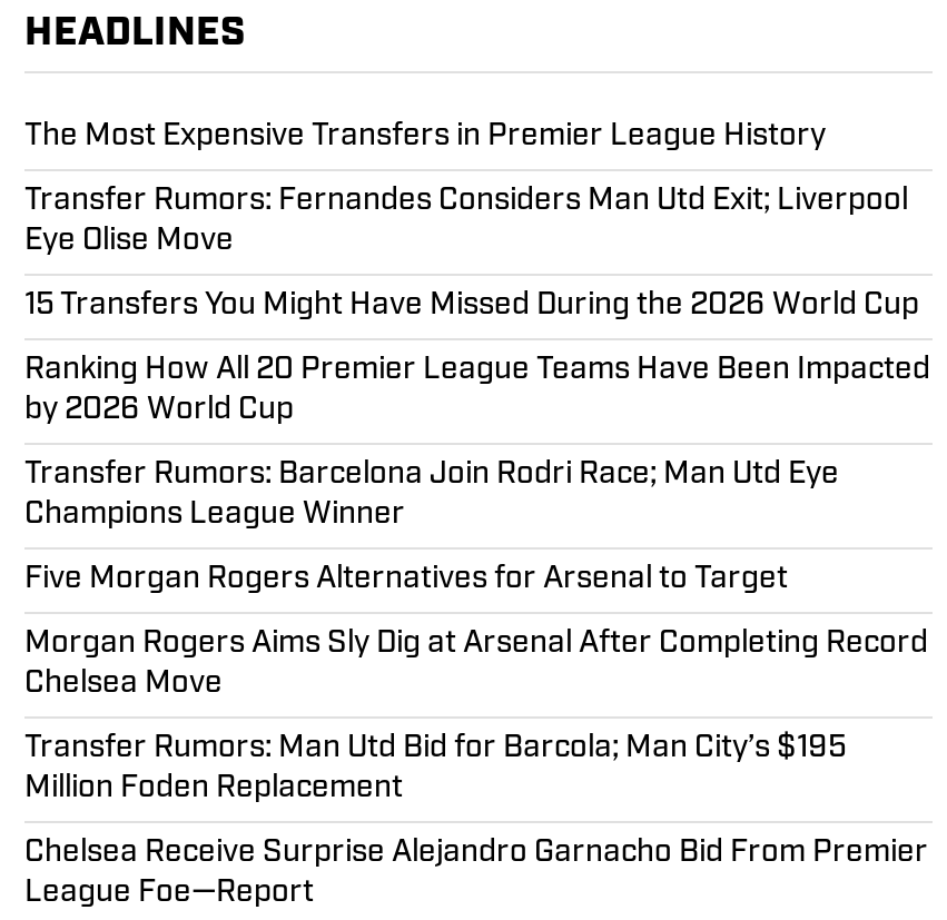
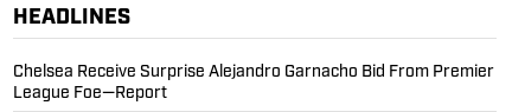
- The Most Expensive Transfers in Premier League History
- Transfer Rumors: Fernandes Considers Man Utd Exit; Liverpool
- Eye Olise Move
- 15 Transfers You Might Have Missed During the 2026 World Cup
- Ranking How All 20 Premier League Teams Have Been Impacted
- by 2026 World Cup
- Transfer Rumors: Barcelona Join Rodri Race; Man Utd Eye
- Champions League Winner
- Five Morgan Rogers Alternatives for Arsenal to Target
- Morgan Rogers Aims Sly Dig at Arsenal After Completing Record
- Chelsea Move
- Transfer Rumors: Man Utd Bid for Barcola; Man City’s $195
- Million Foden Replacement
